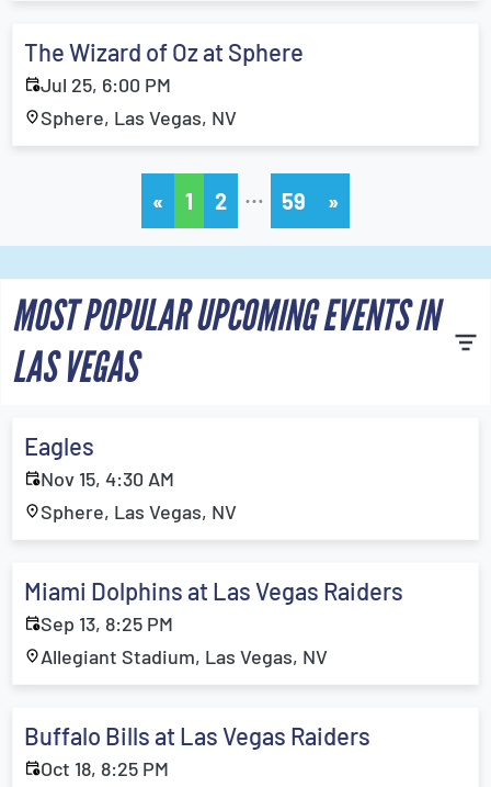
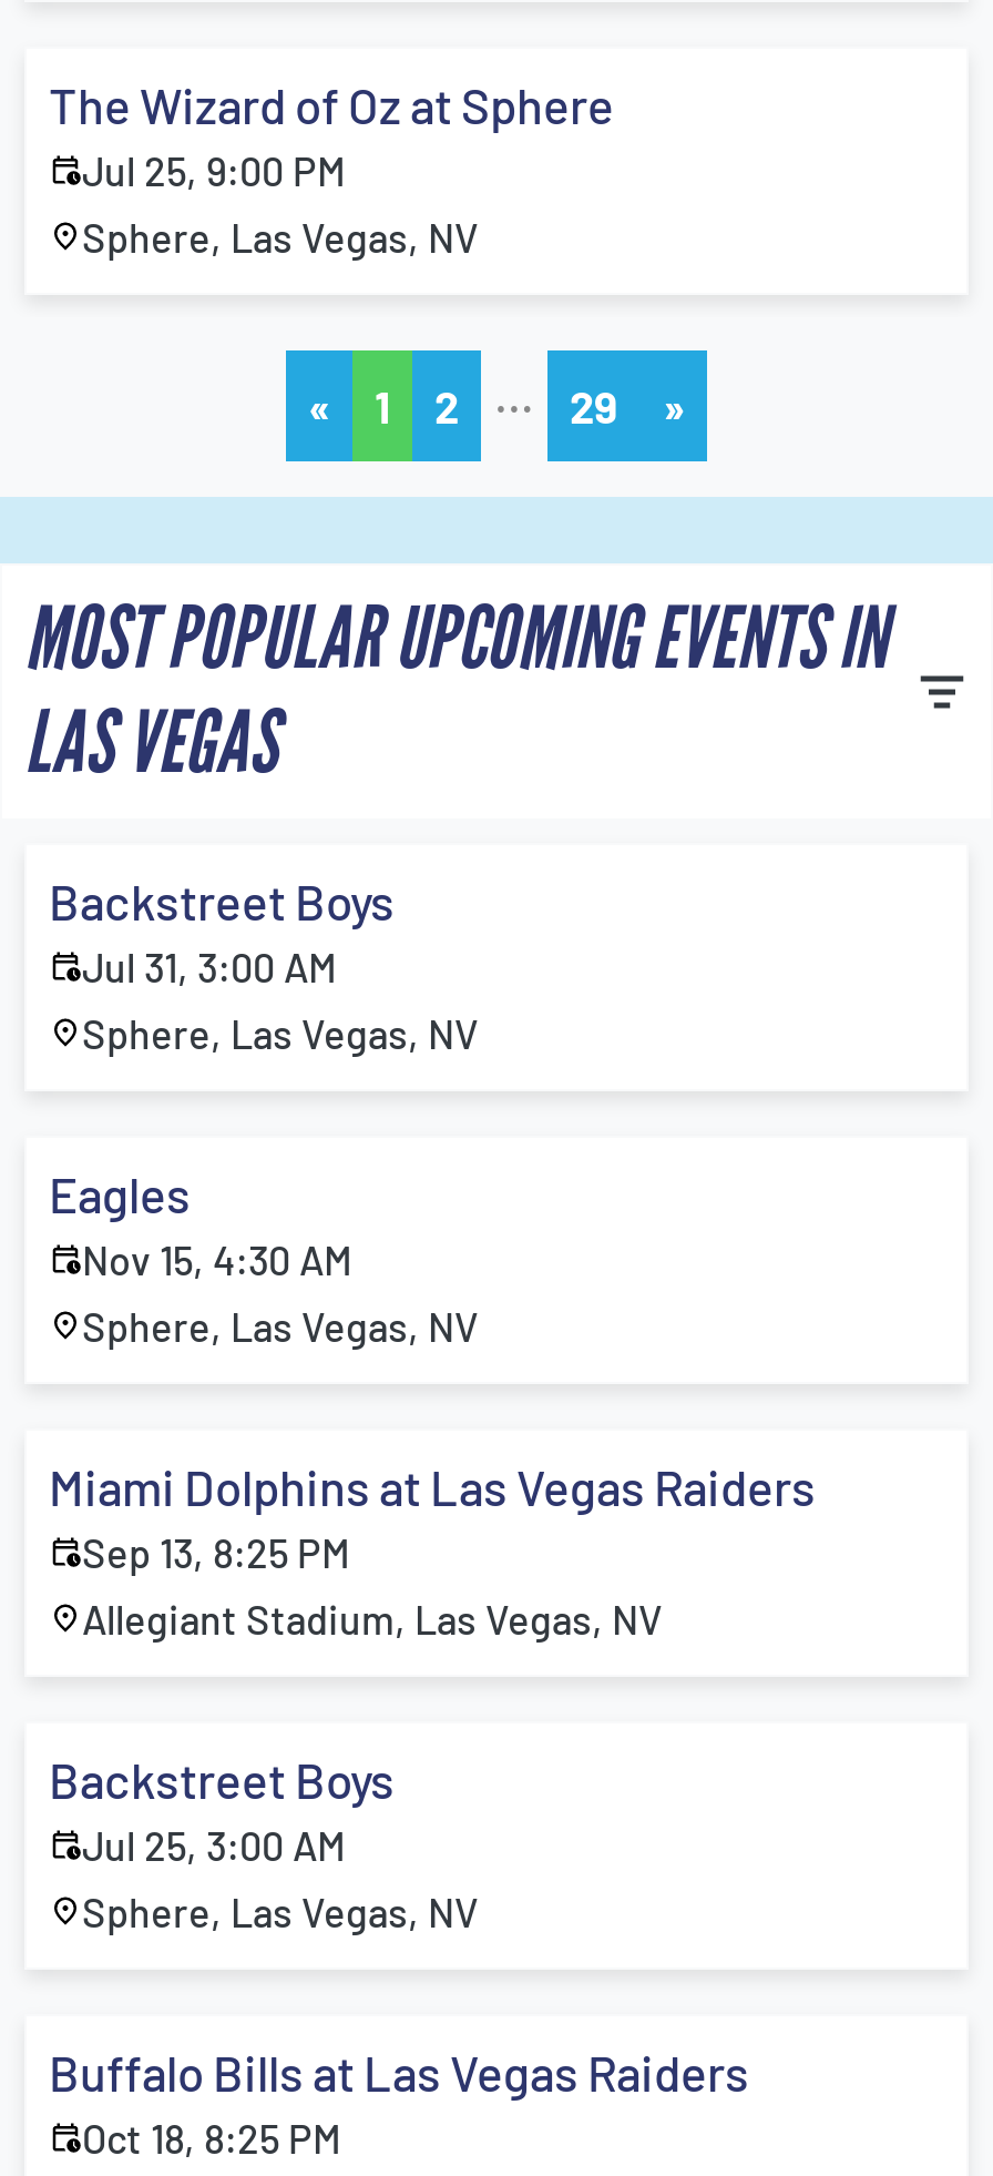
- Jul 25, 6:00 PM
+ Jul 25, 9:00 PM

- 59
+ 29

+ Backstreet Boys
+ Jul 31, 3:00 AM
+ Sphere, Las Vegas, NV

+ Backstreet Boys
+ Jul 25, 3:00 AM
+ Sphere, Las Vegas, NV
